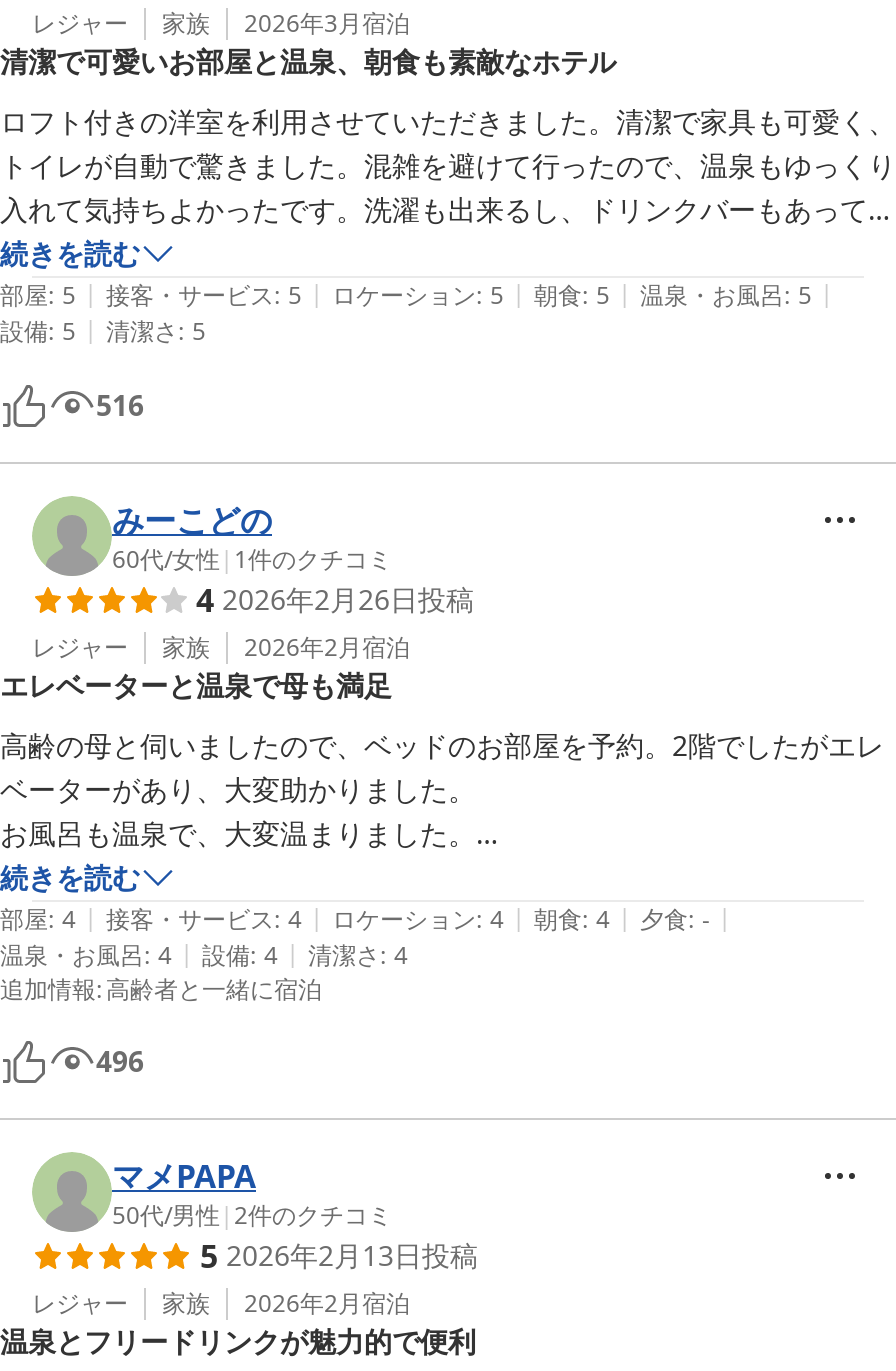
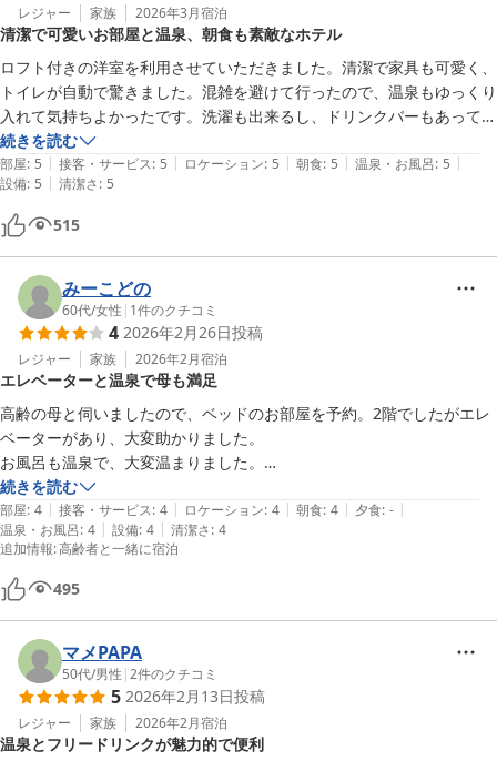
- 516
+ 515

- 496
+ 495
